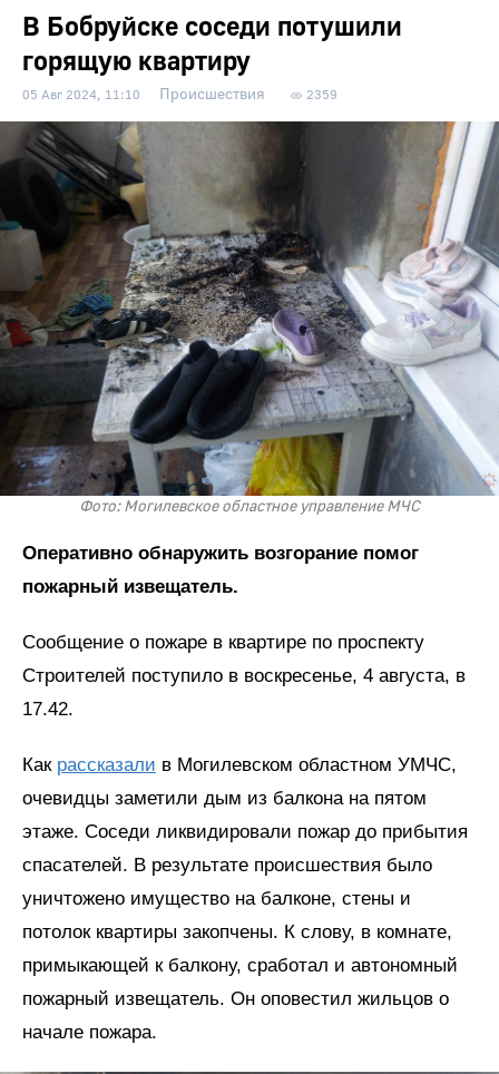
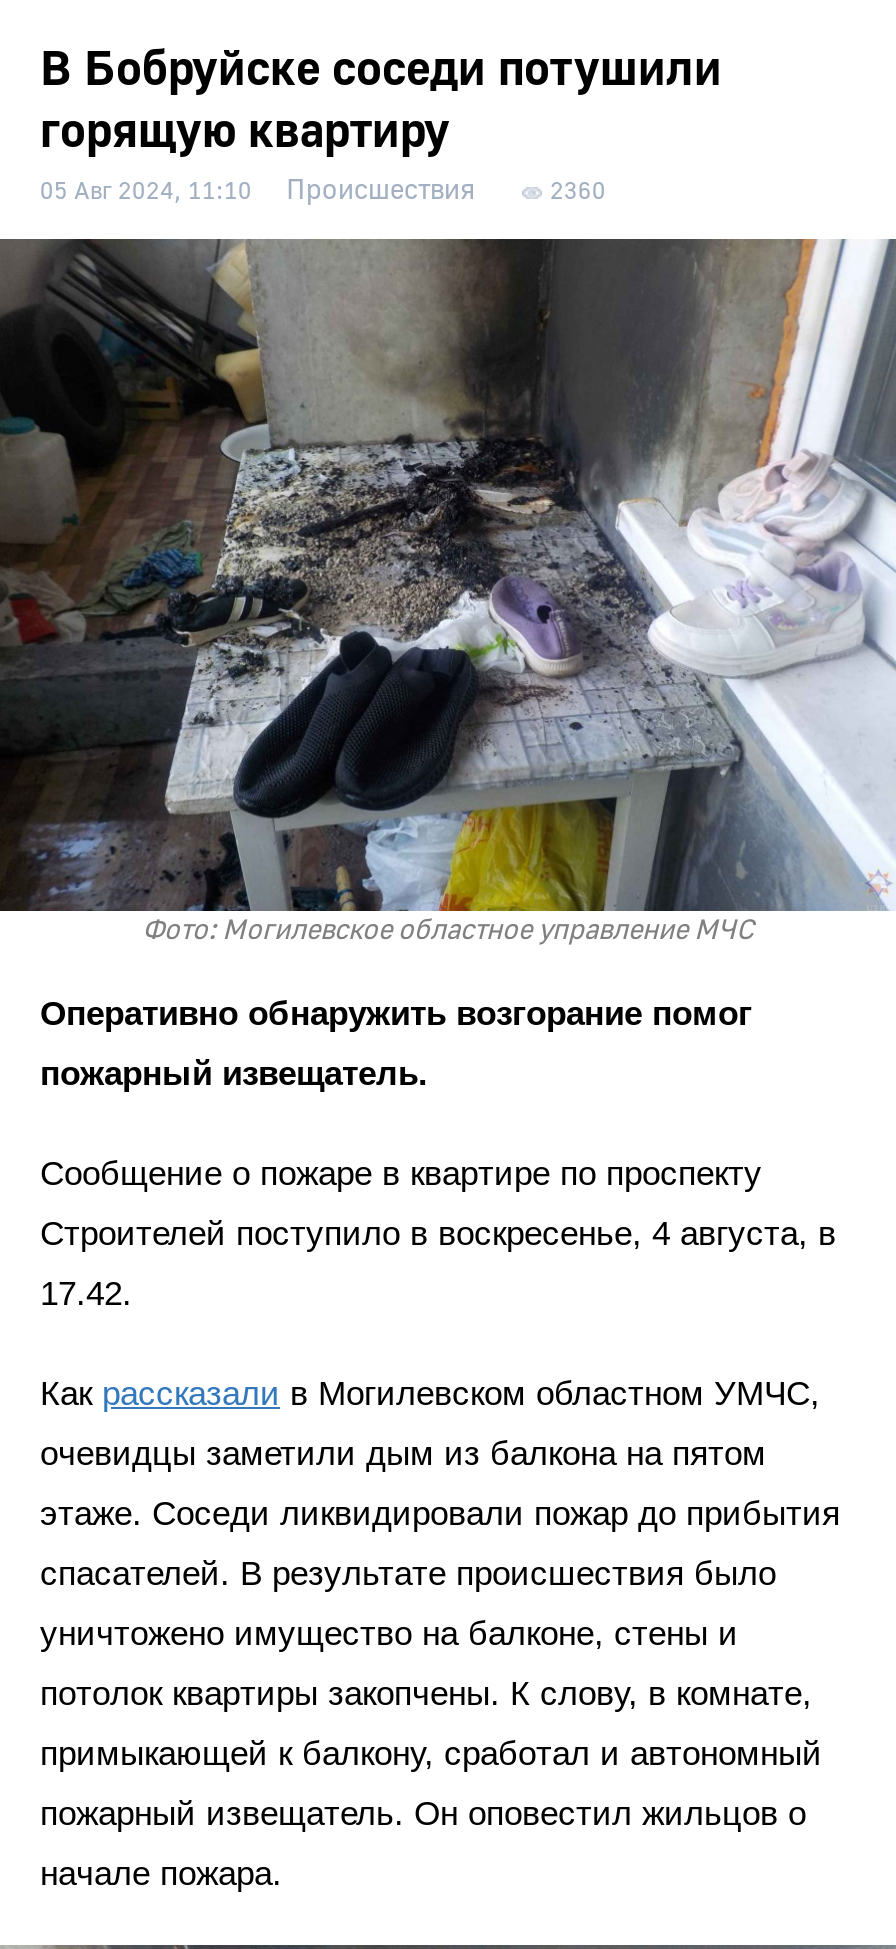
- 2359
+ 2360
